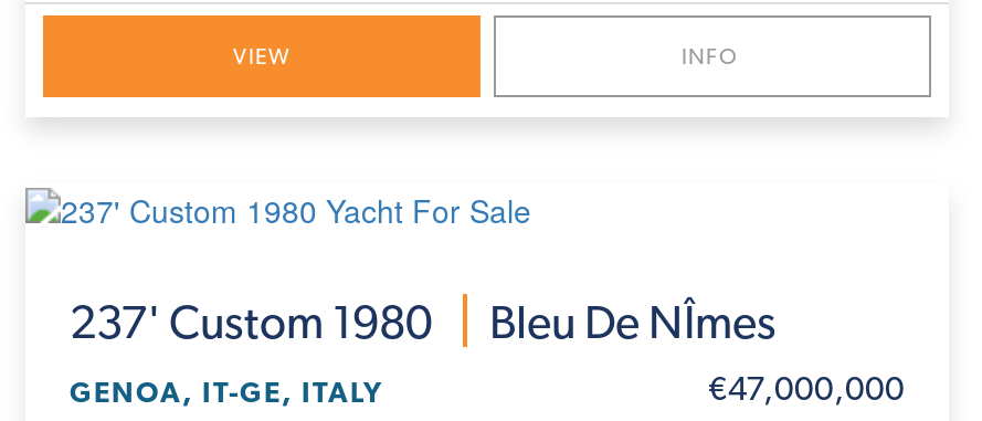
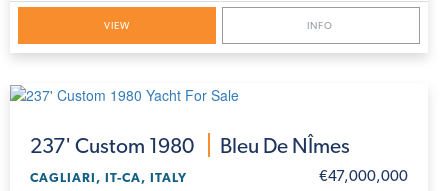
- GENOA, IT-GE, ITALY
+ CAGLIARI, IT-CA, ITALY
